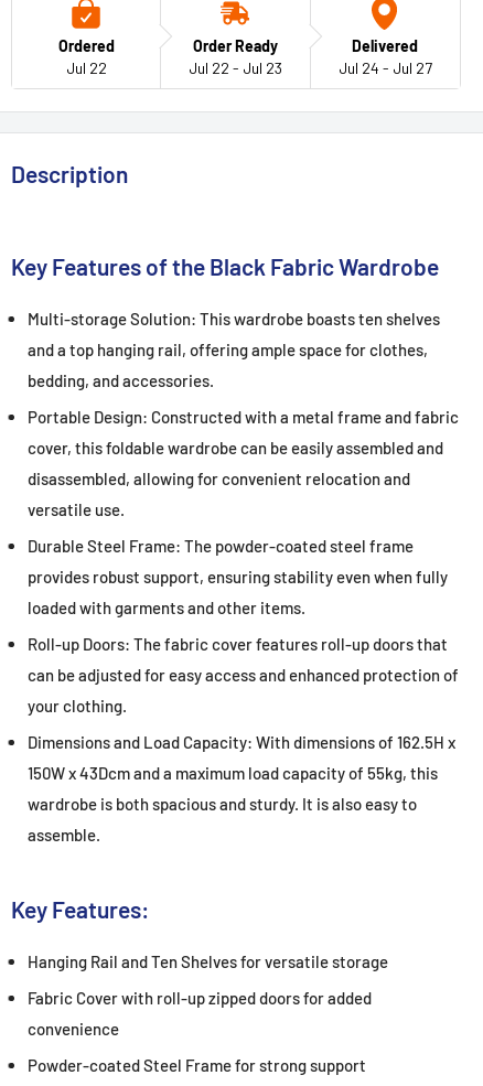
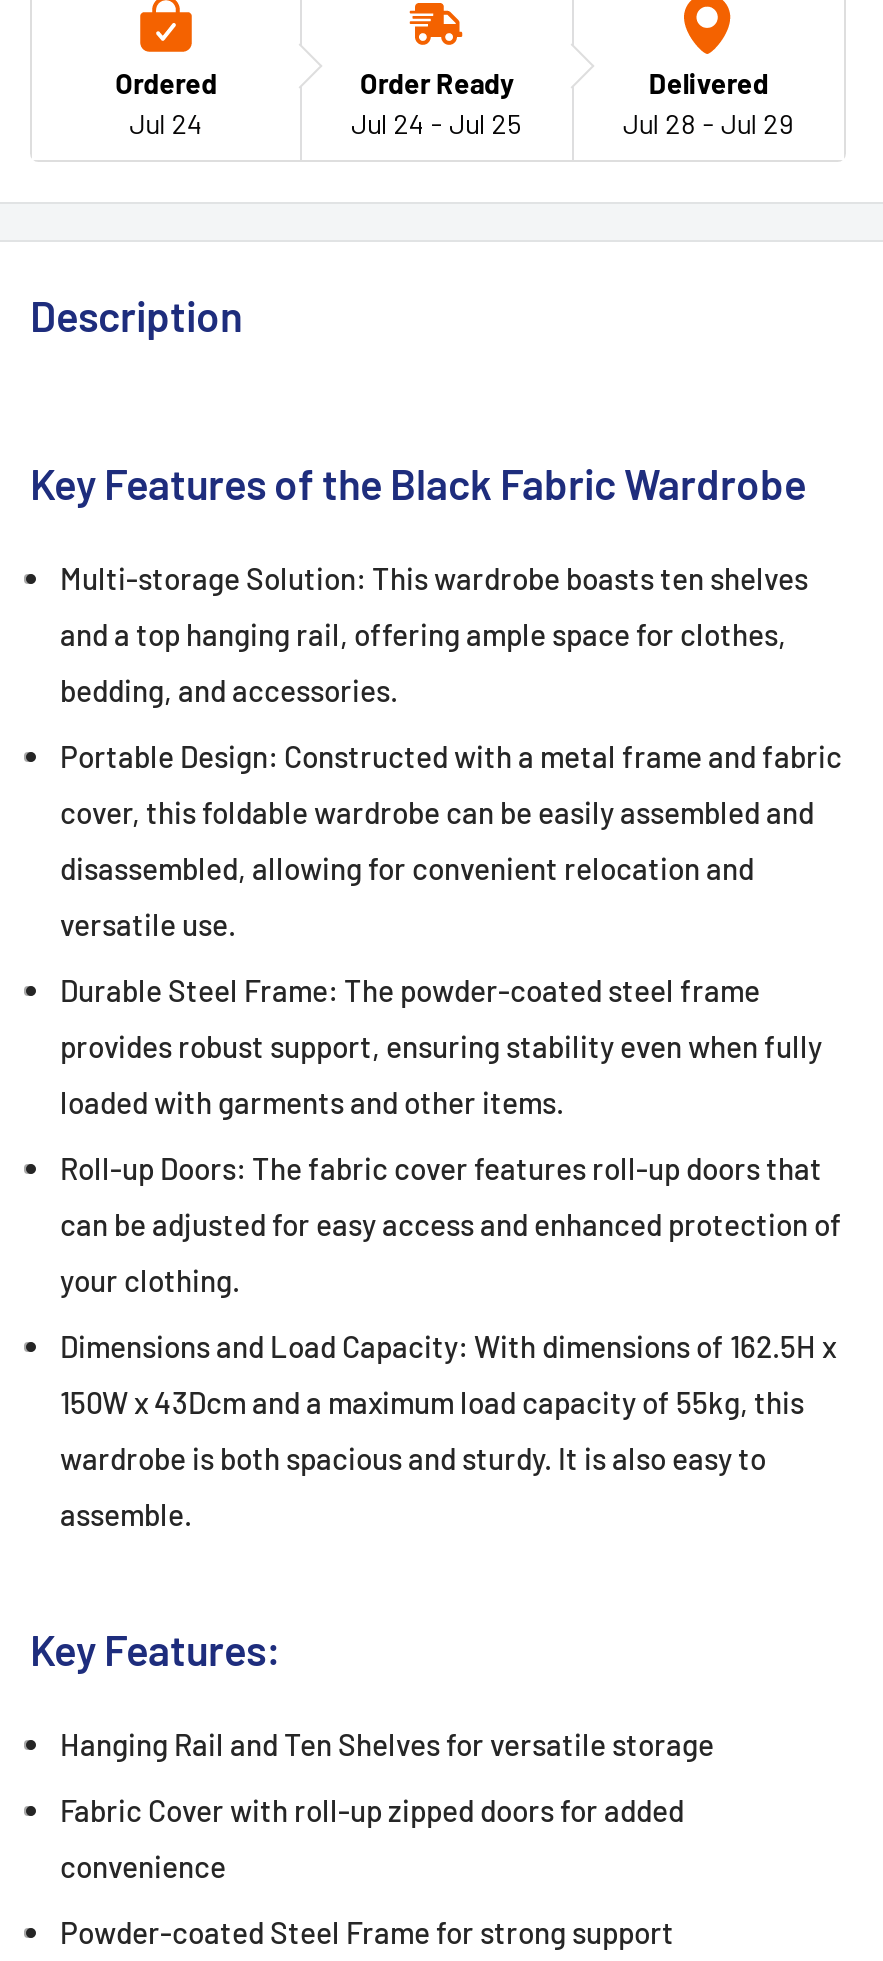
- Jul 22
+ Jul 24

- Jul 22 - Jul 23
+ Jul 24 - Jul 25

- Jul 24 - Jul 27
+ Jul 28 - Jul 29
